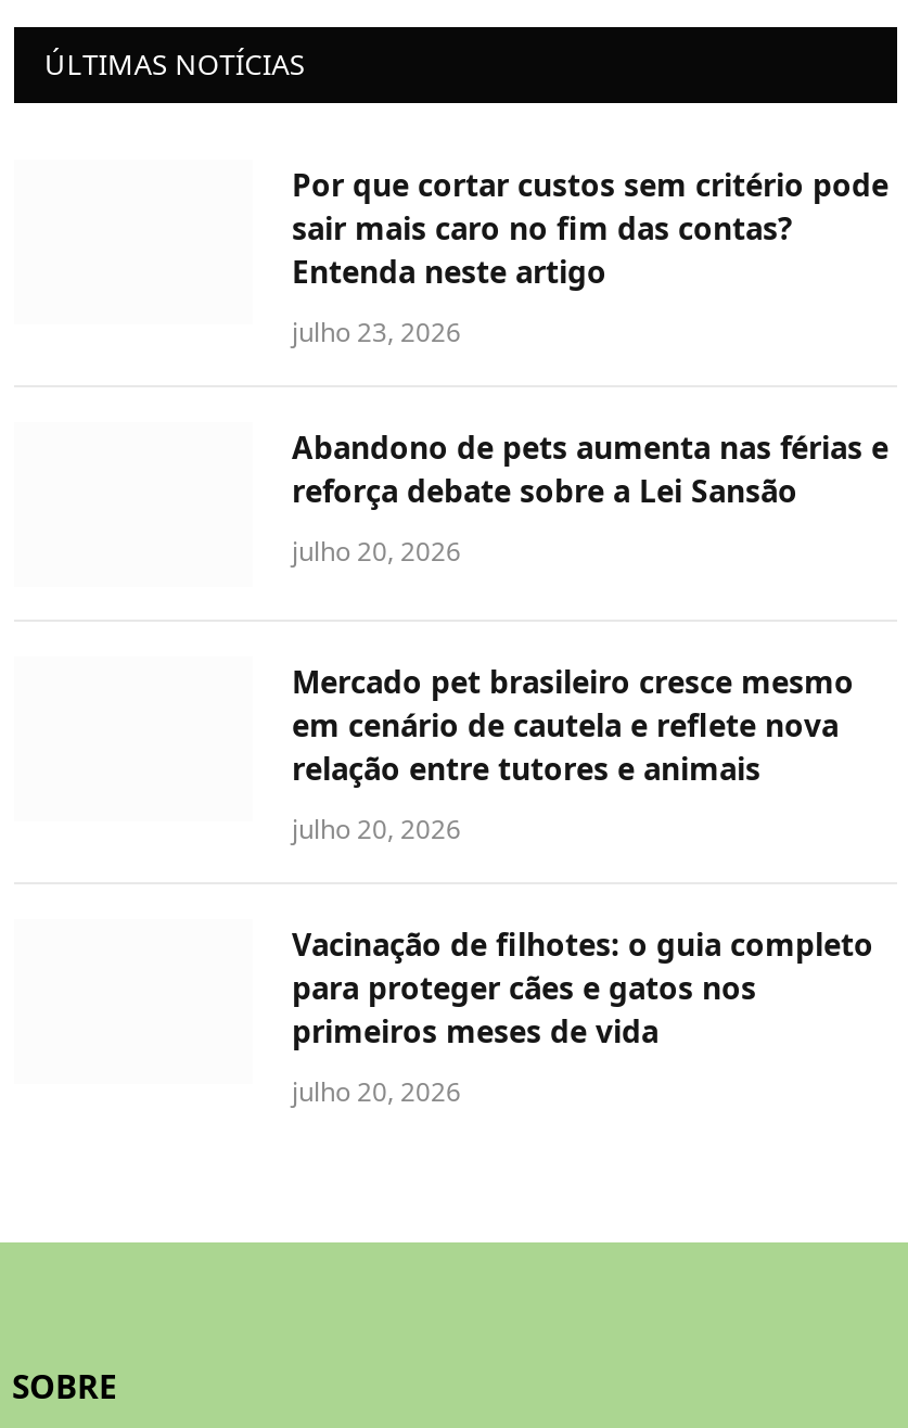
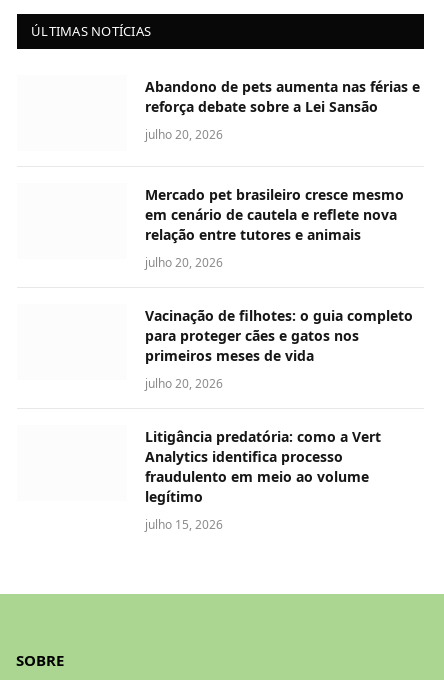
- Por que cortar custos sem critério pode
- sair mais caro no fim das contas?
- Entenda neste artigo
- julho 23, 2026

moved up: Abandono de pets aumenta nas férias e | reforça debate sobre a Lei Sansão | julho 20, 2026 | ... | primeiros meses de vida | julho 20, 2026

+ Litigância predatória: como a Vert
+ Analytics identifica processo
+ fraudulento em meio ao volume
+ legítimo
+ julho 15, 2026
